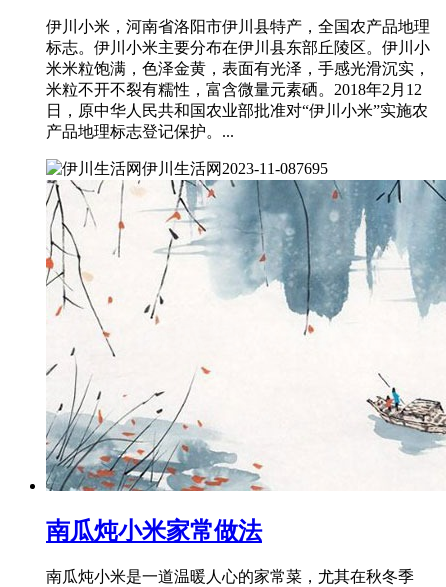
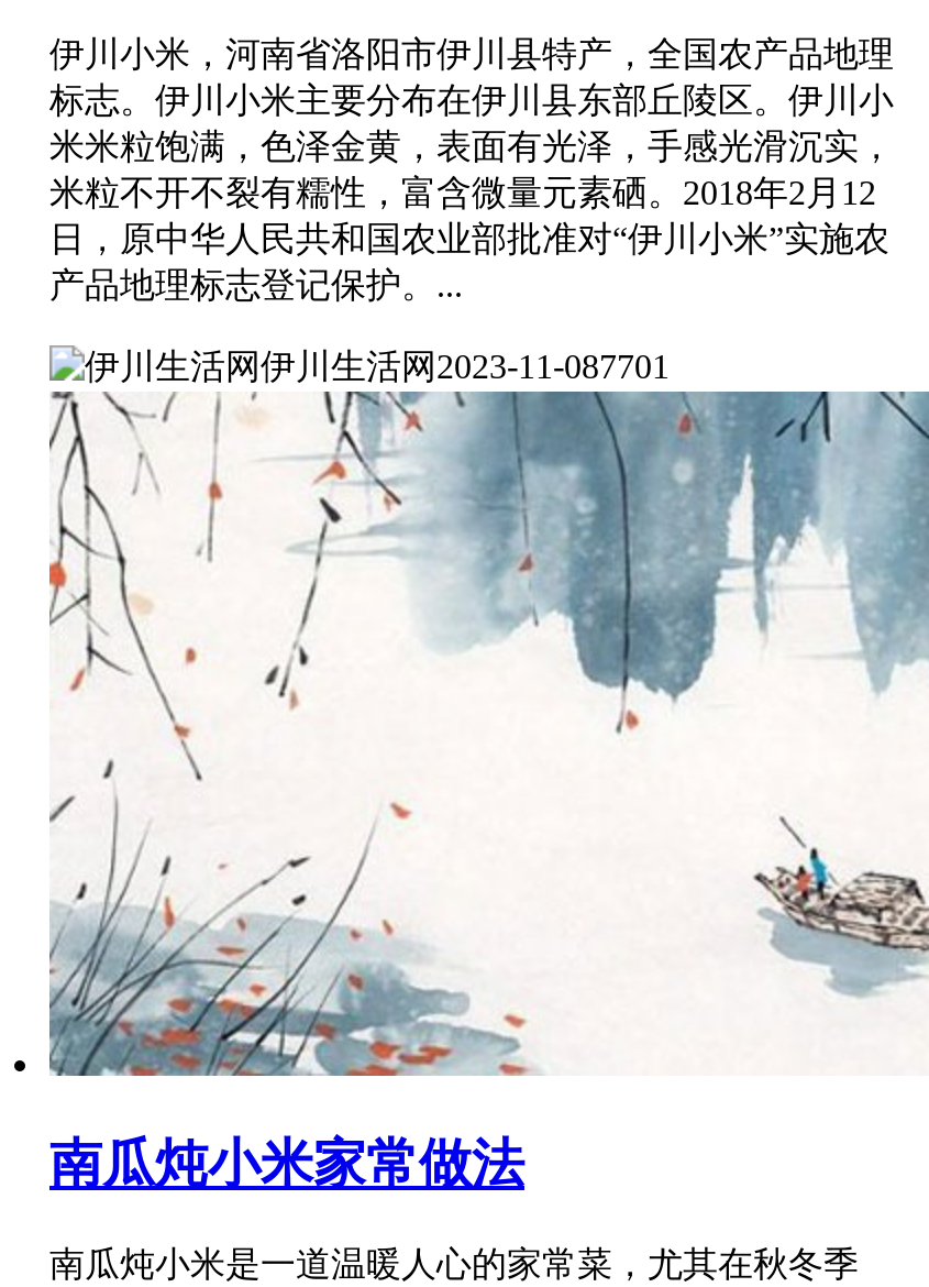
- 伊川生活网2023-11-087695
+ 伊川生活网2023-11-087701
